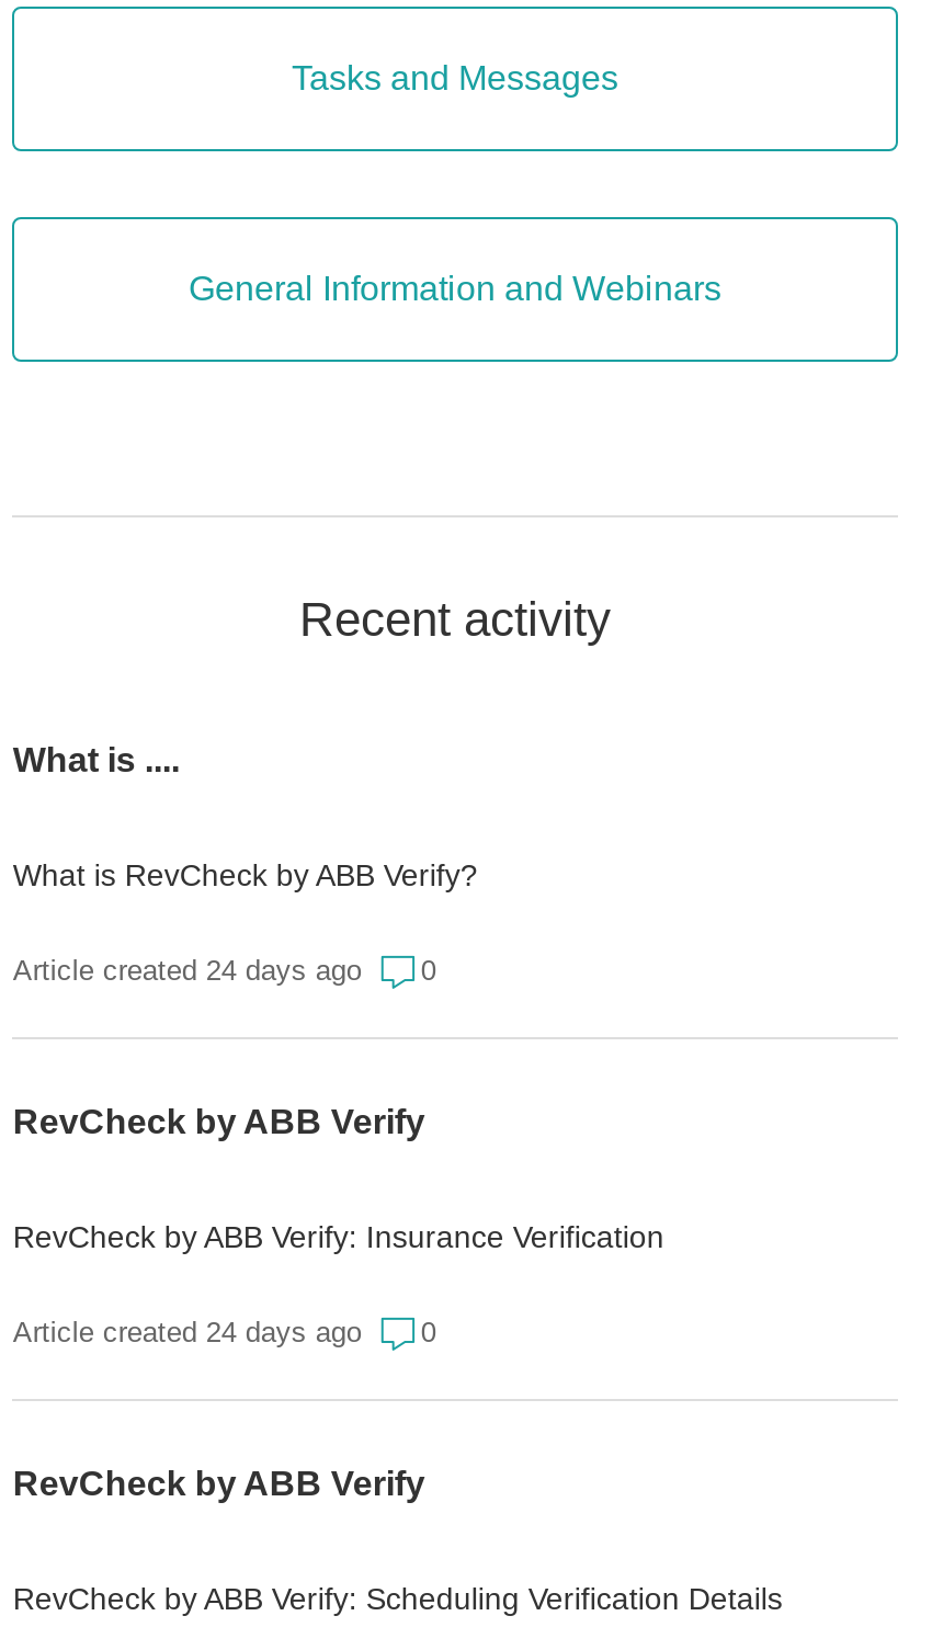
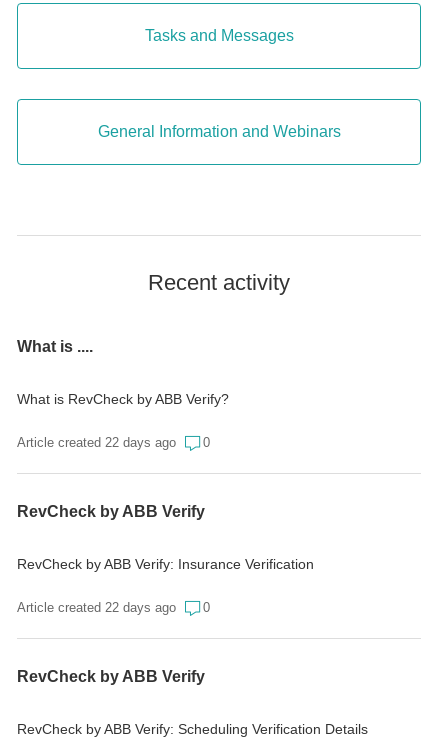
- Article created 24 days ago
+ Article created 22 days ago

- Article created 24 days ago
+ Article created 22 days ago
